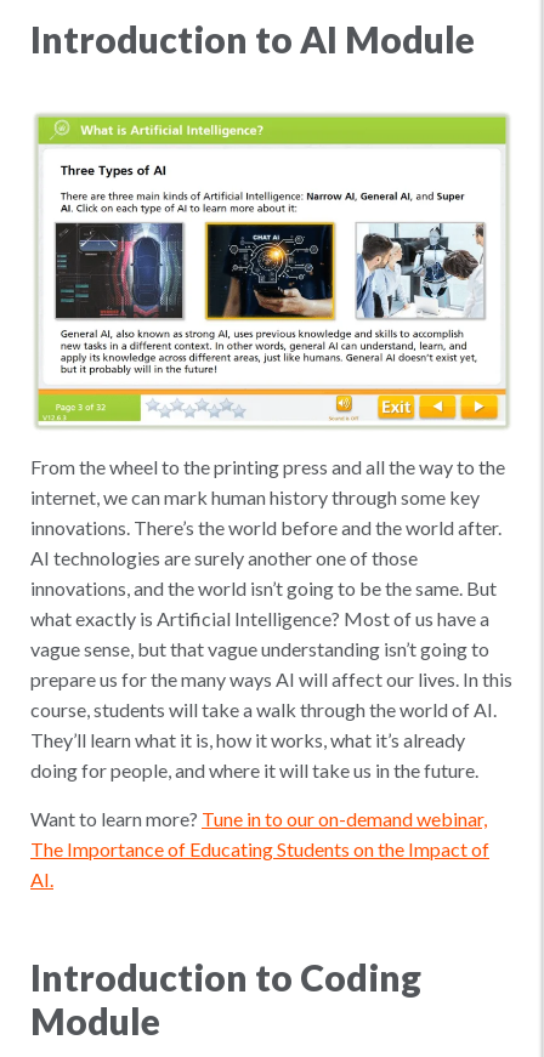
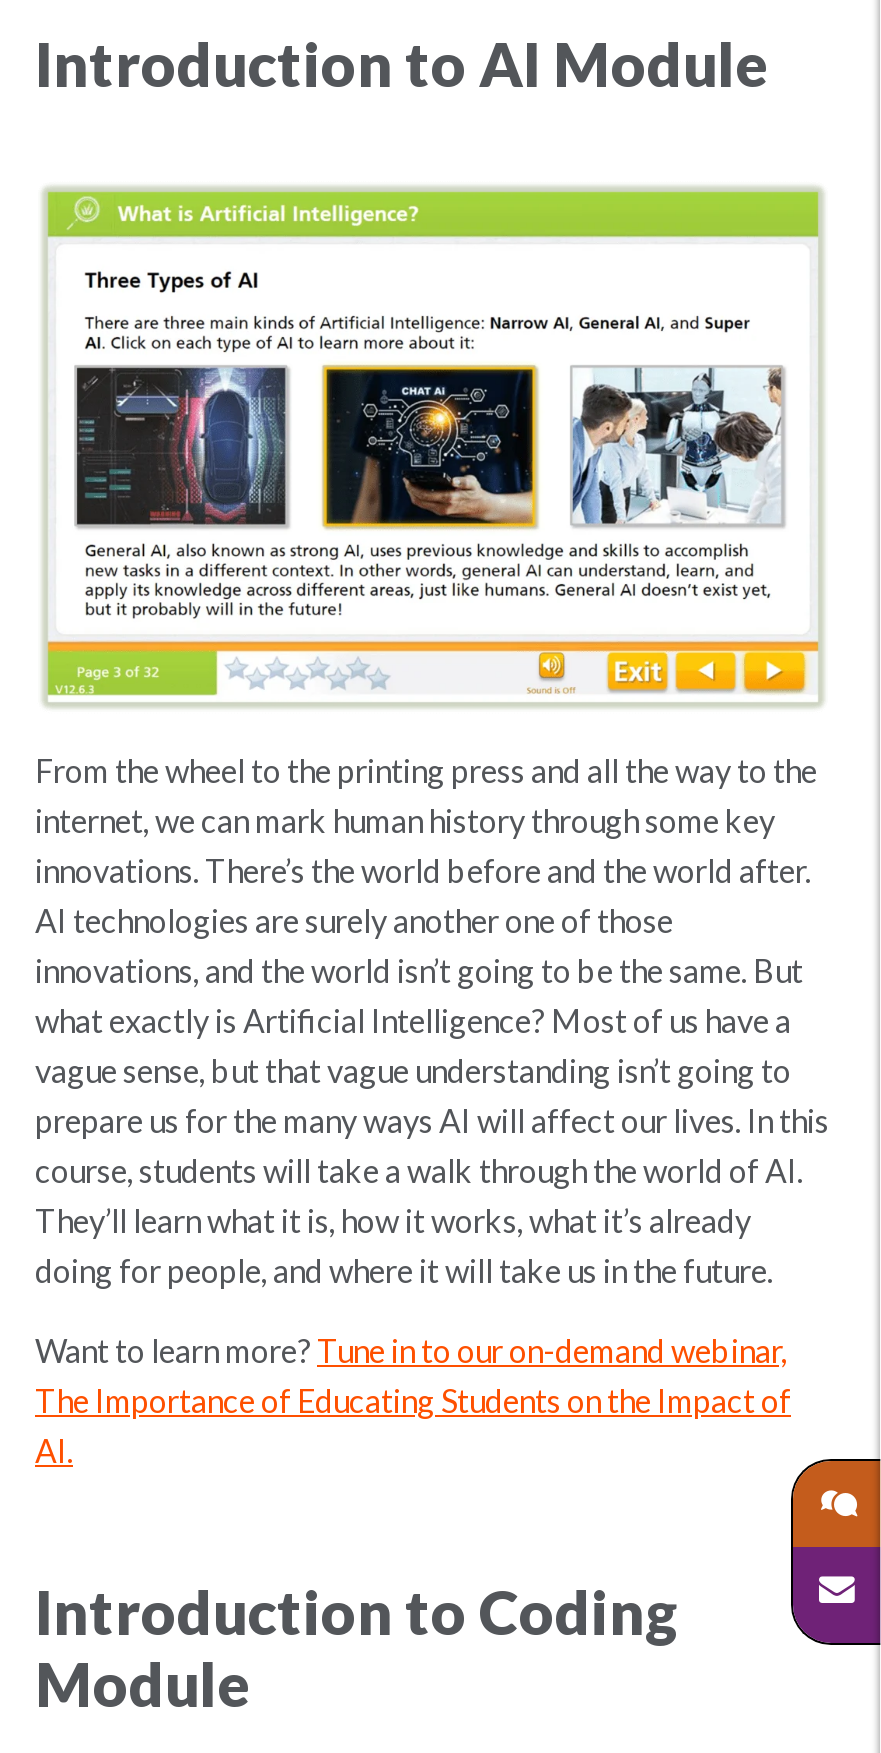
+ [image]
